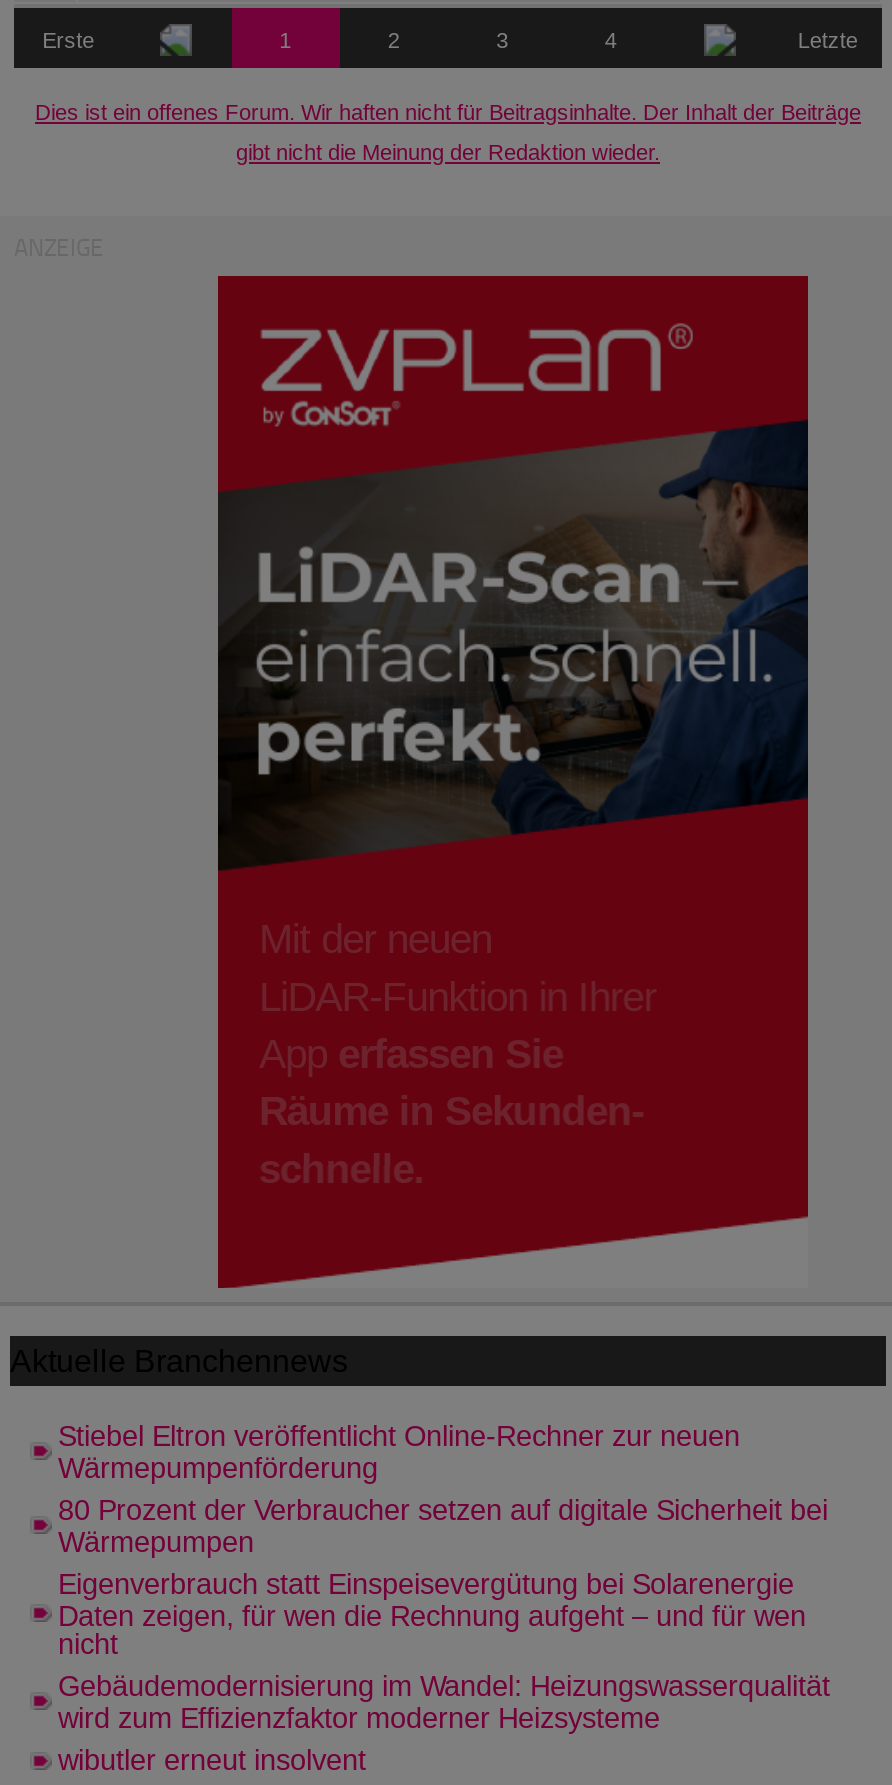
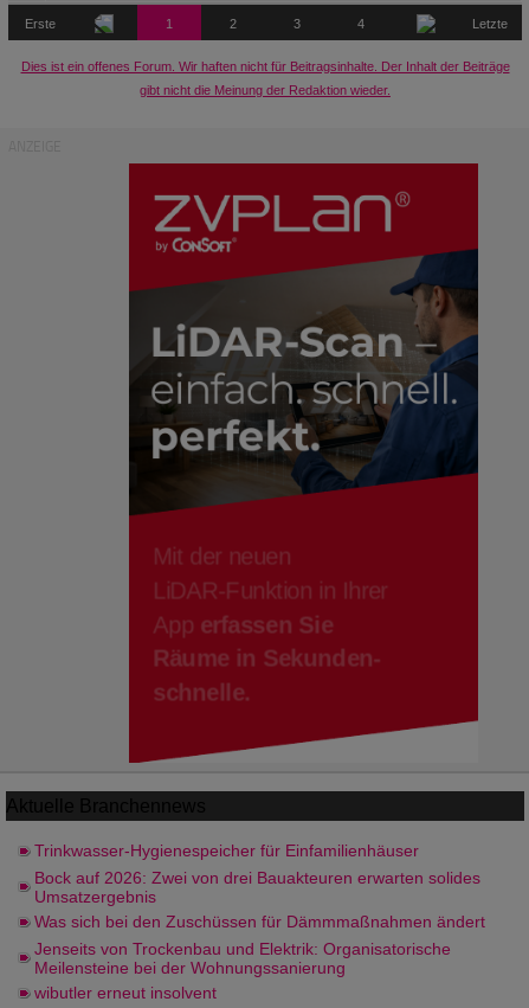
- Stiebel Eltron veröffentlicht Online-Rechner zur neuen
- Wärmepumpenförderung
- 80 Prozent der Verbraucher setzen auf digitale Sicherheit bei
- Wärmepumpen
- Eigenverbrauch statt Einspeisevergütung bei Solarenergie
- Daten zeigen, für wen die Rechnung aufgeht – und für wen
- nicht
- Gebäudemodernisierung im Wandel: Heizungswasserqualität
- wird zum Effizienzfaktor moderner Heizsysteme
+ Trinkwasser-Hygienespeicher für Einfamilienhäuser
+ Bock auf 2026: Zwei von drei Bauakteuren erwarten solides
+ Umsatzergebnis
+ Was sich bei den Zuschüssen für Dämmmaßnahmen ändert
+ Jenseits von Trockenbau und Elektrik: Organisatorische
+ Meilensteine bei der Wohnungssanierung
